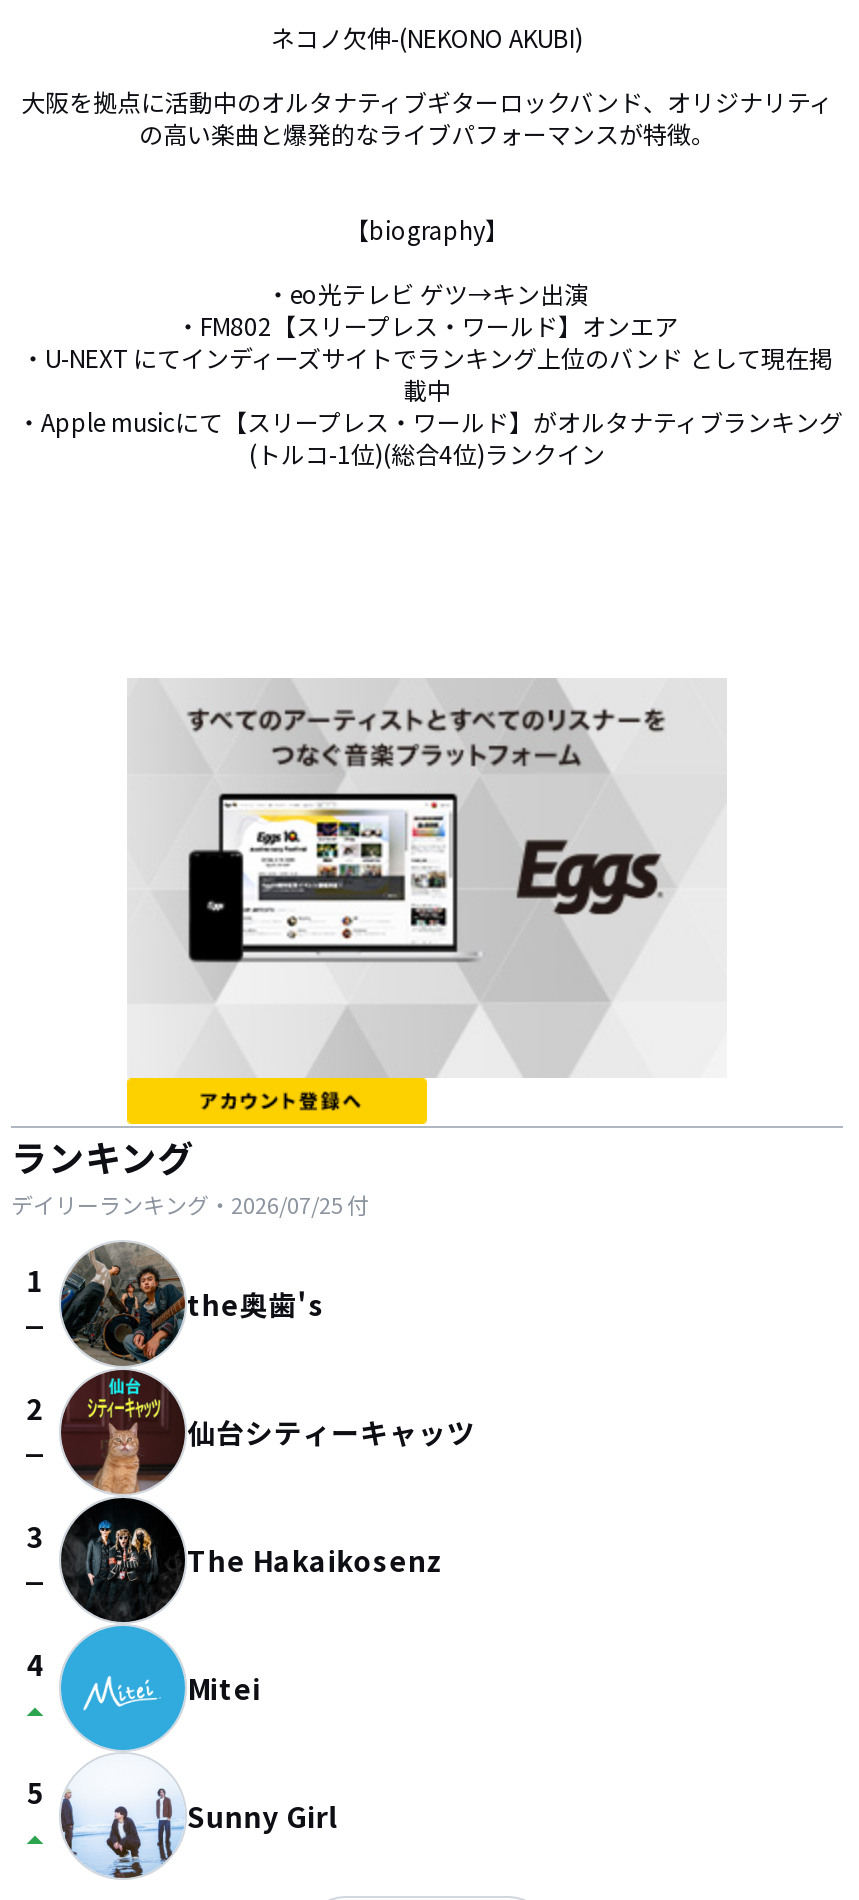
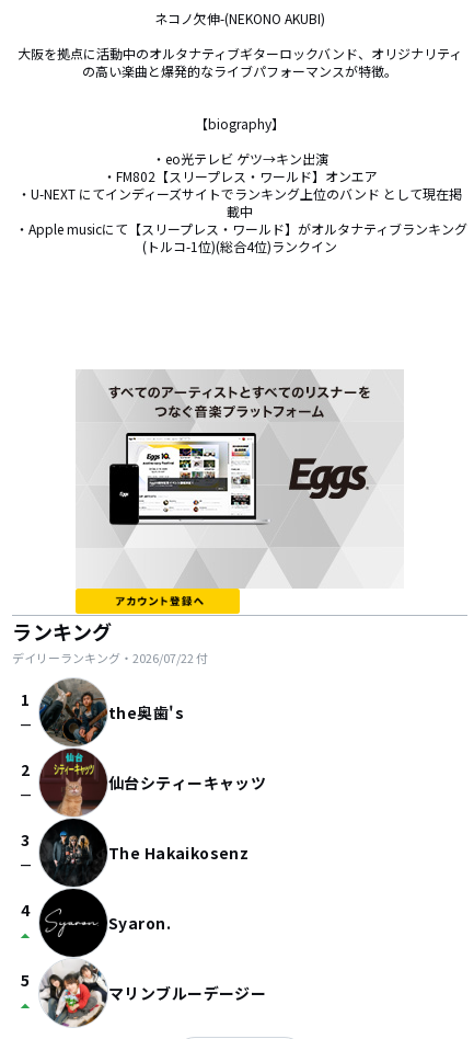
- デイリーランキング・2026/07/25付
+ デイリーランキング・2026/07/22付

- [image]
- Mitei
+ [image]
+ Syaron.

- Sunny Girl
+ マリンブルーデージー
